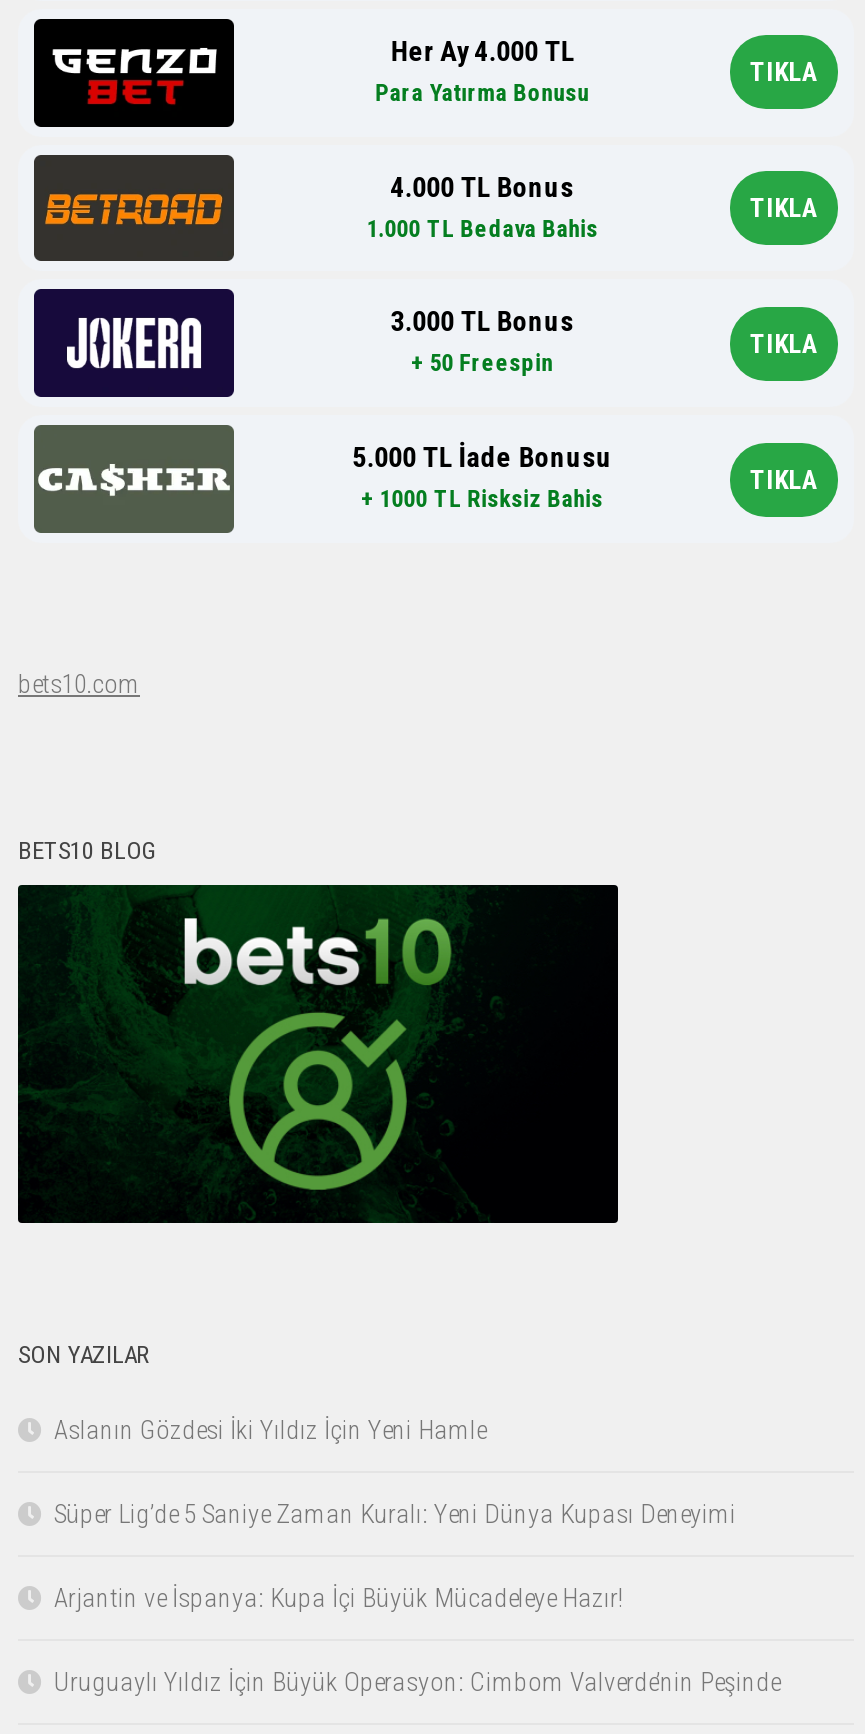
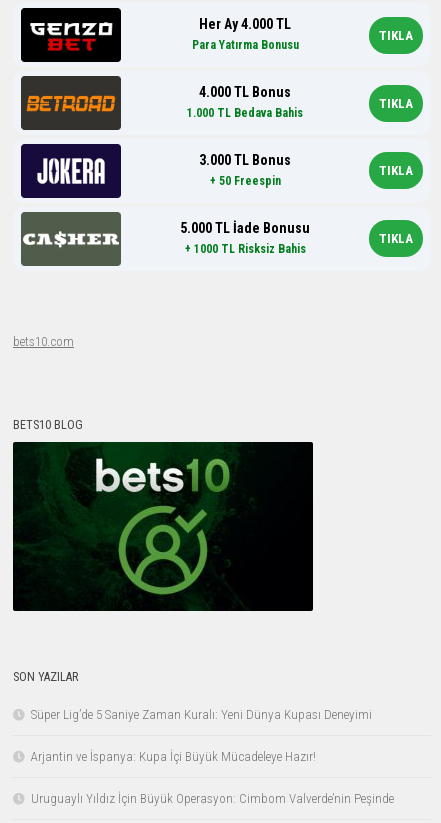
- Aslanın Gözdesi İki Yıldız İçin Yeni Hamle
